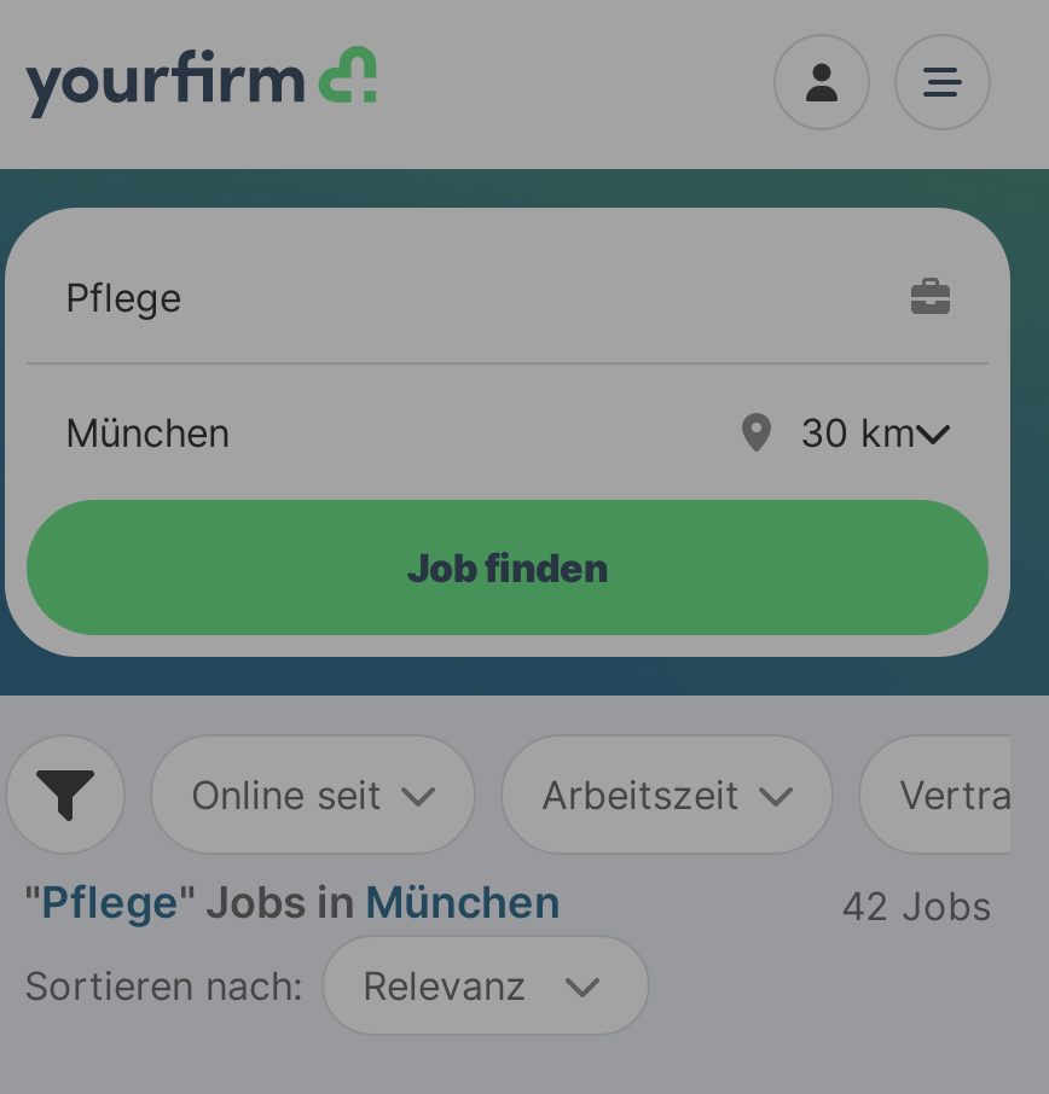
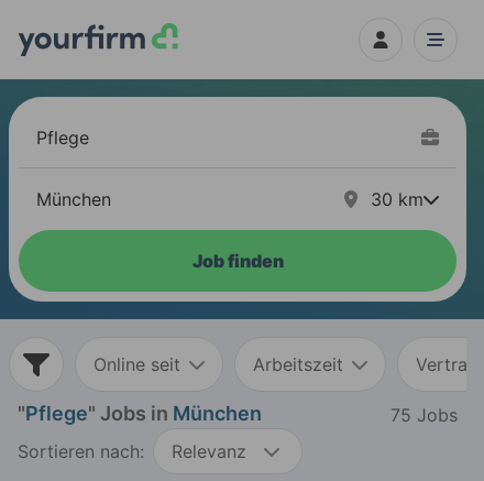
- 42 Jobs
+ 75 Jobs
